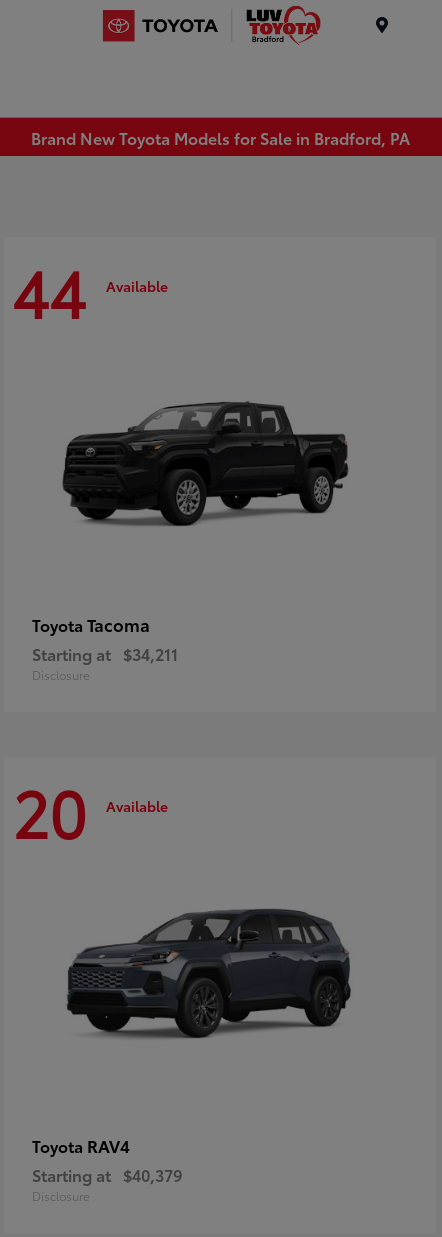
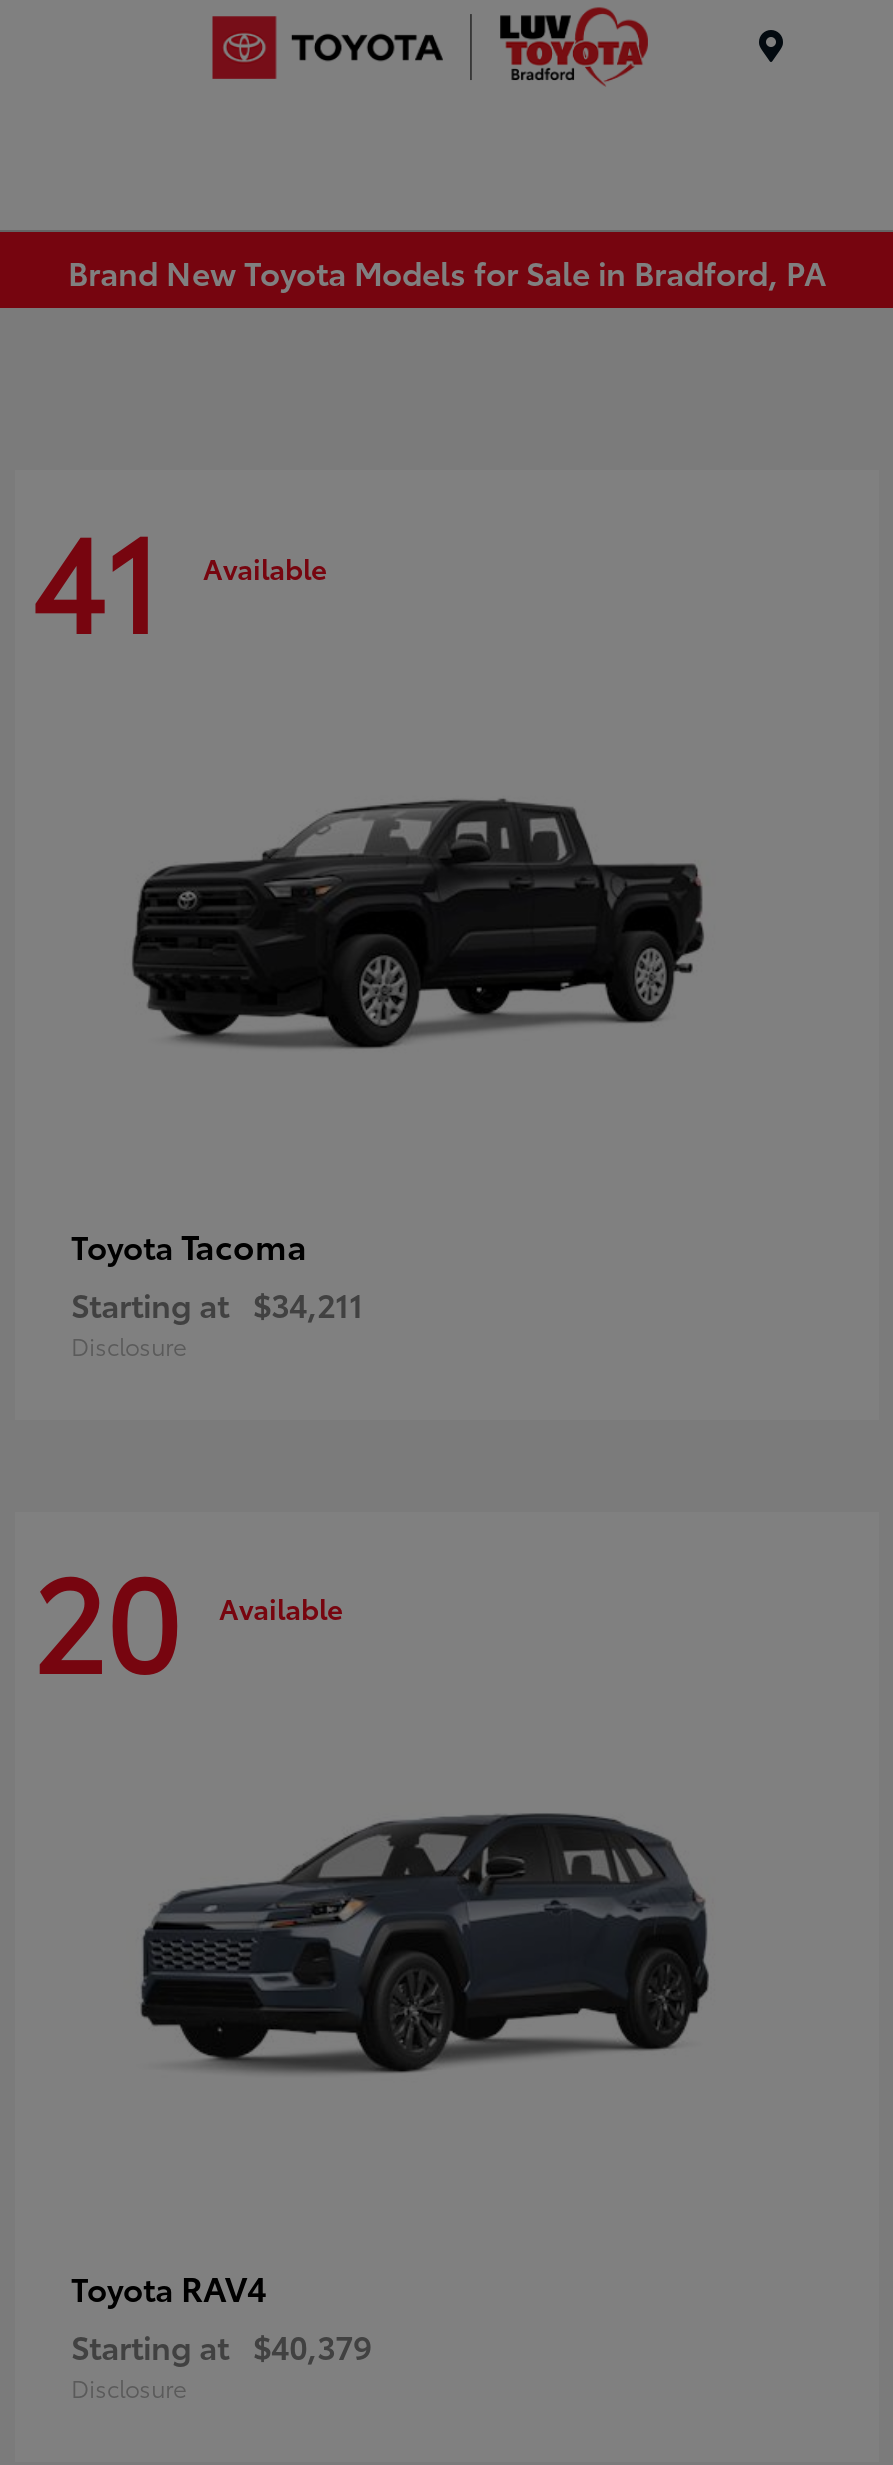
- 44 Available
+ 41 Available
